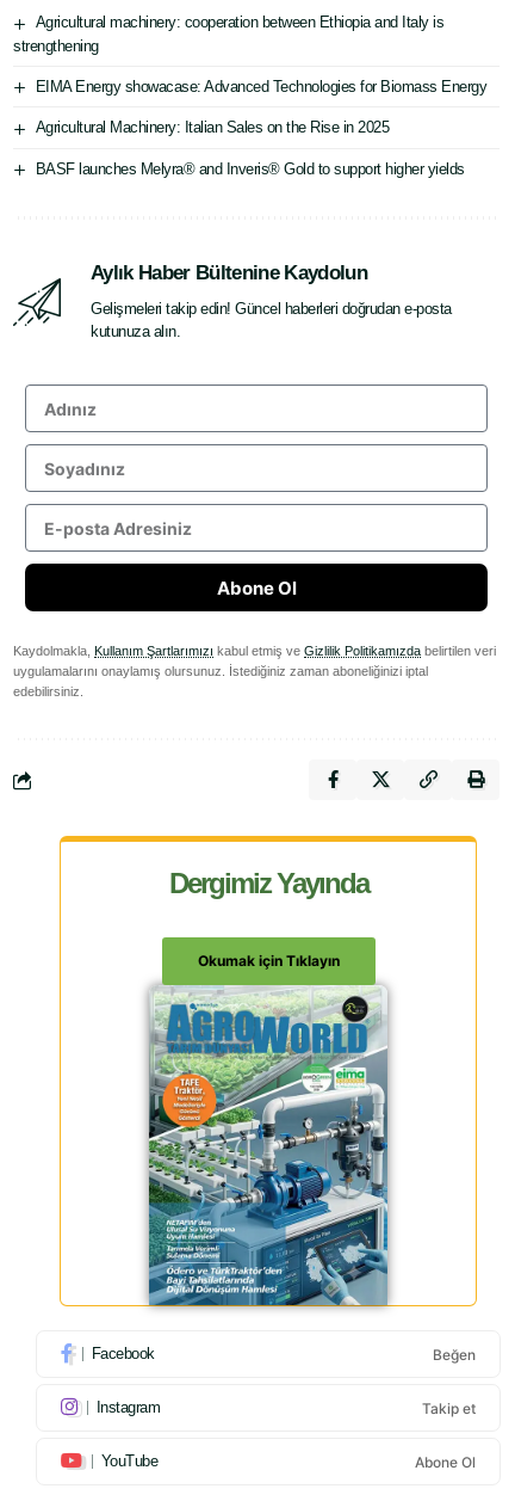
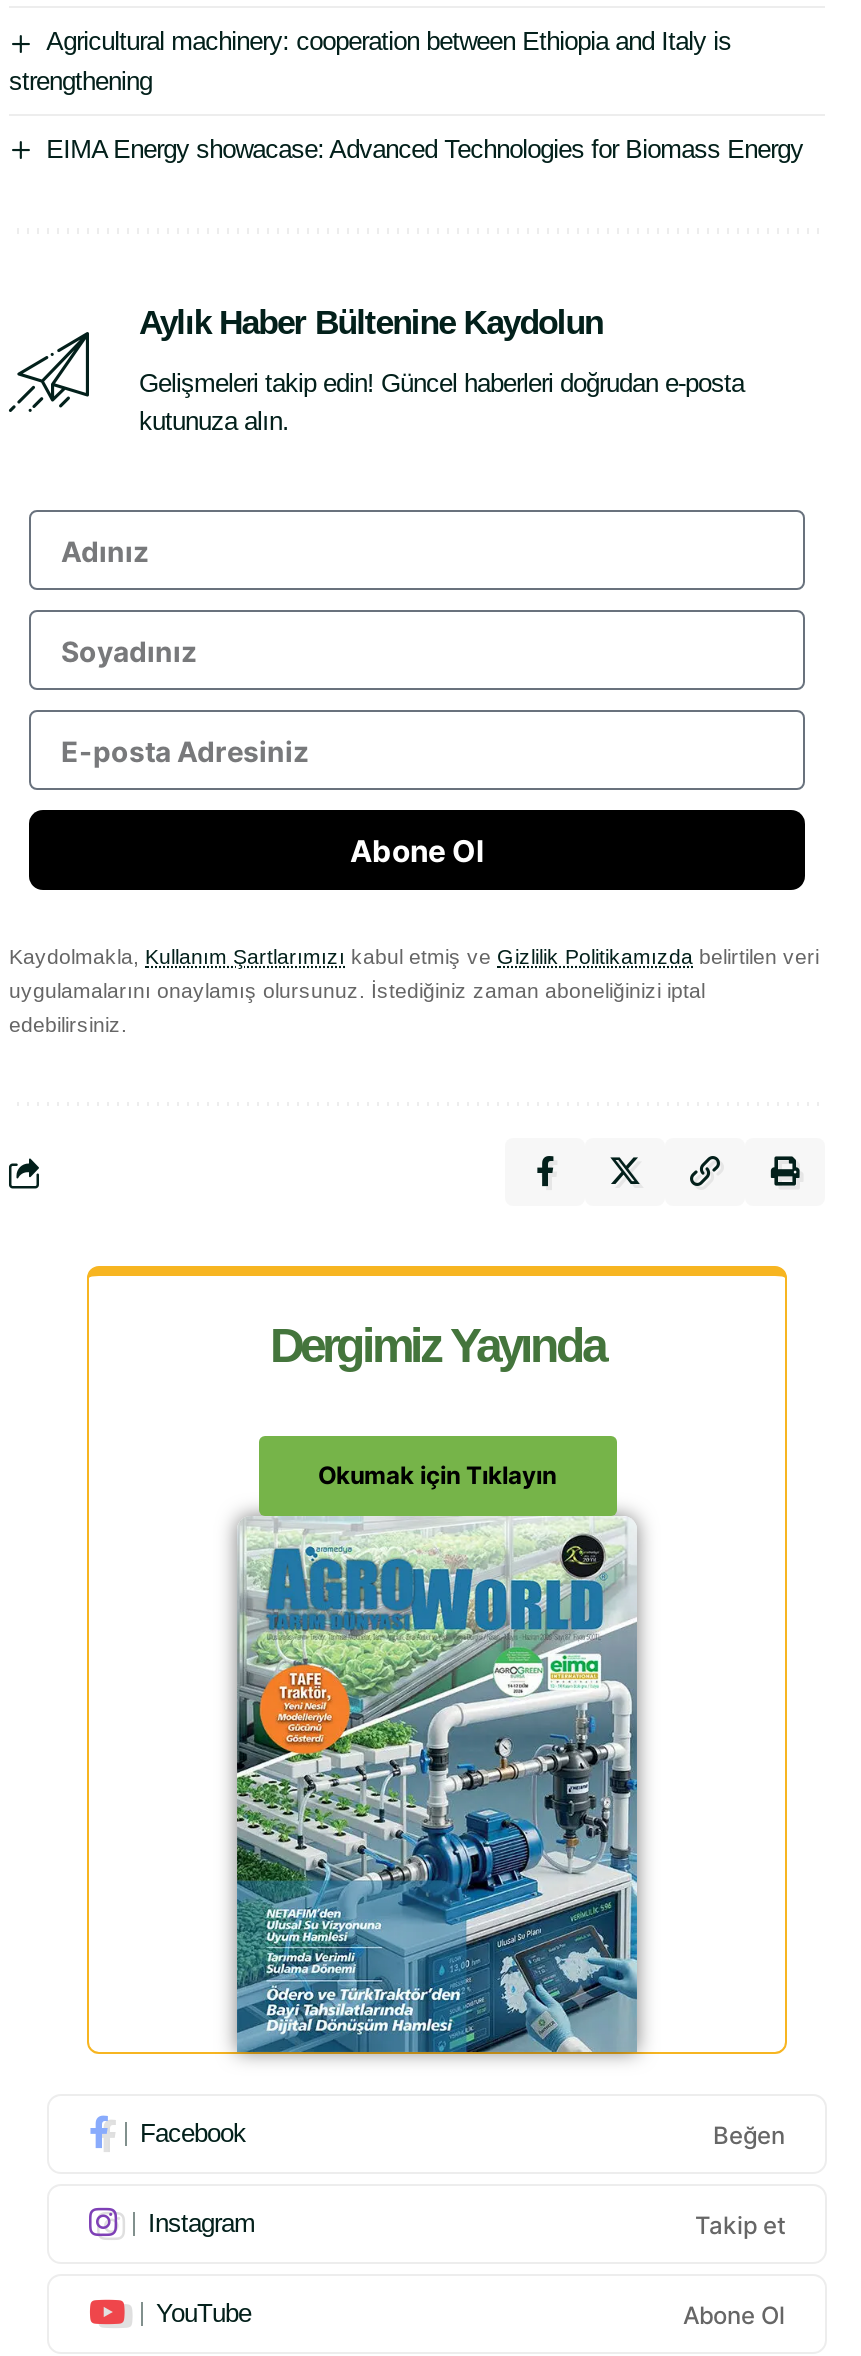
- Agricultural Machinery: Italian Sales on the Rise in 2025
- BASF launches Melyra® and Inveris® Gold to support higher yields
